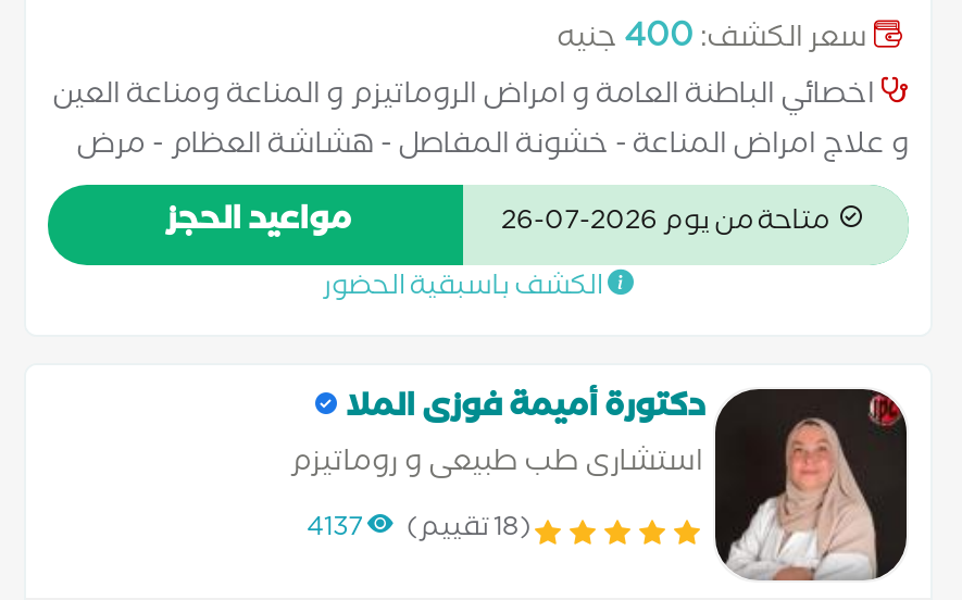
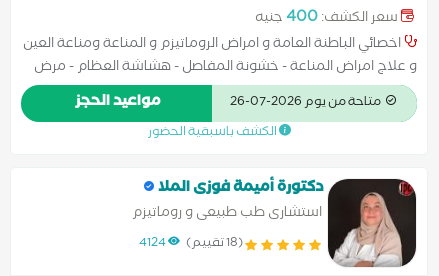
- 4137
+ 4124
